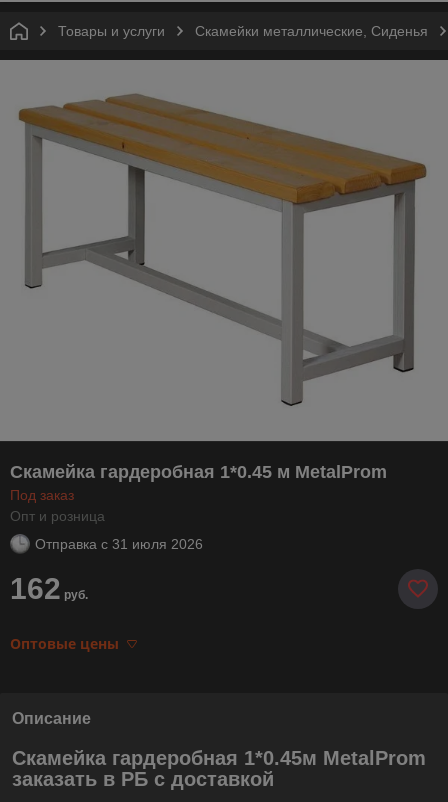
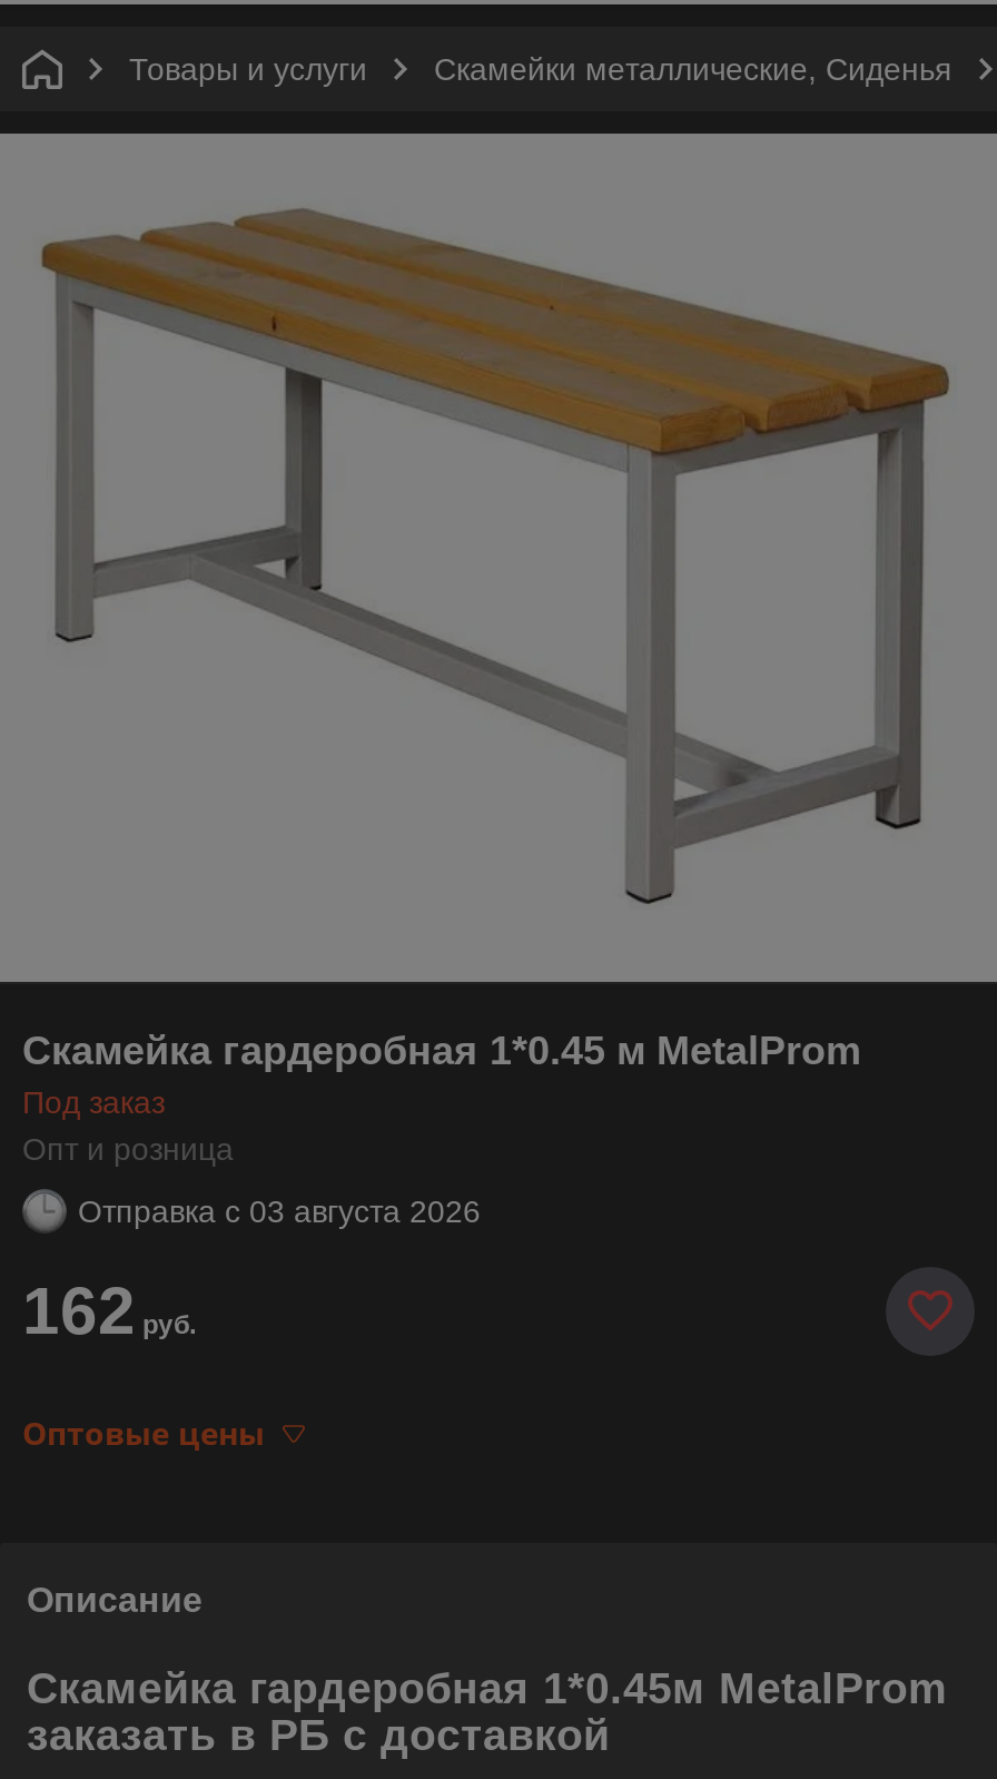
- Отправка с 31 июля 2026
+ Отправка с 03 августа 2026
